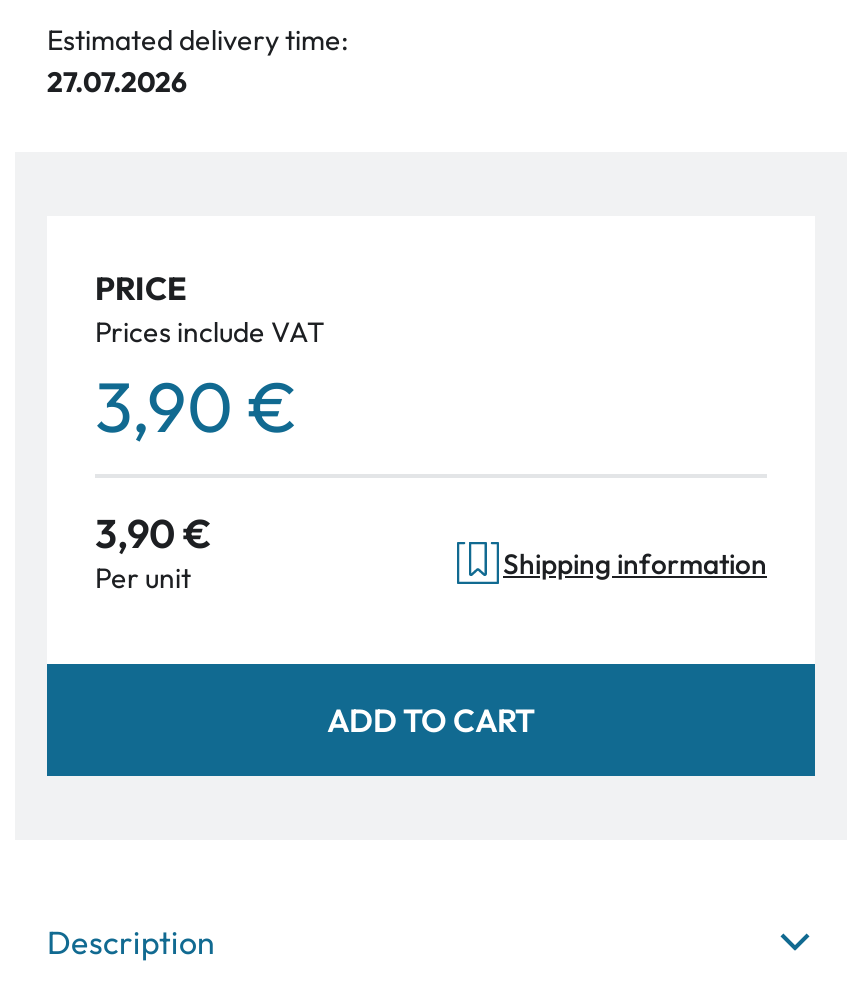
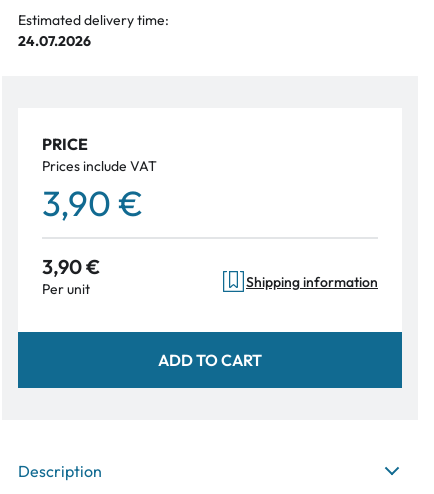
- 27.07.2026
+ 24.07.2026
